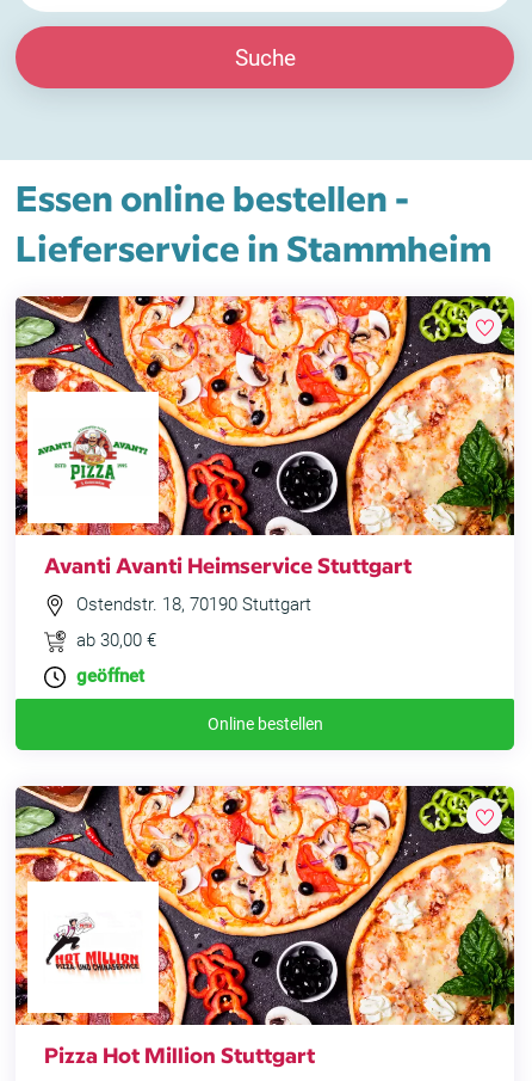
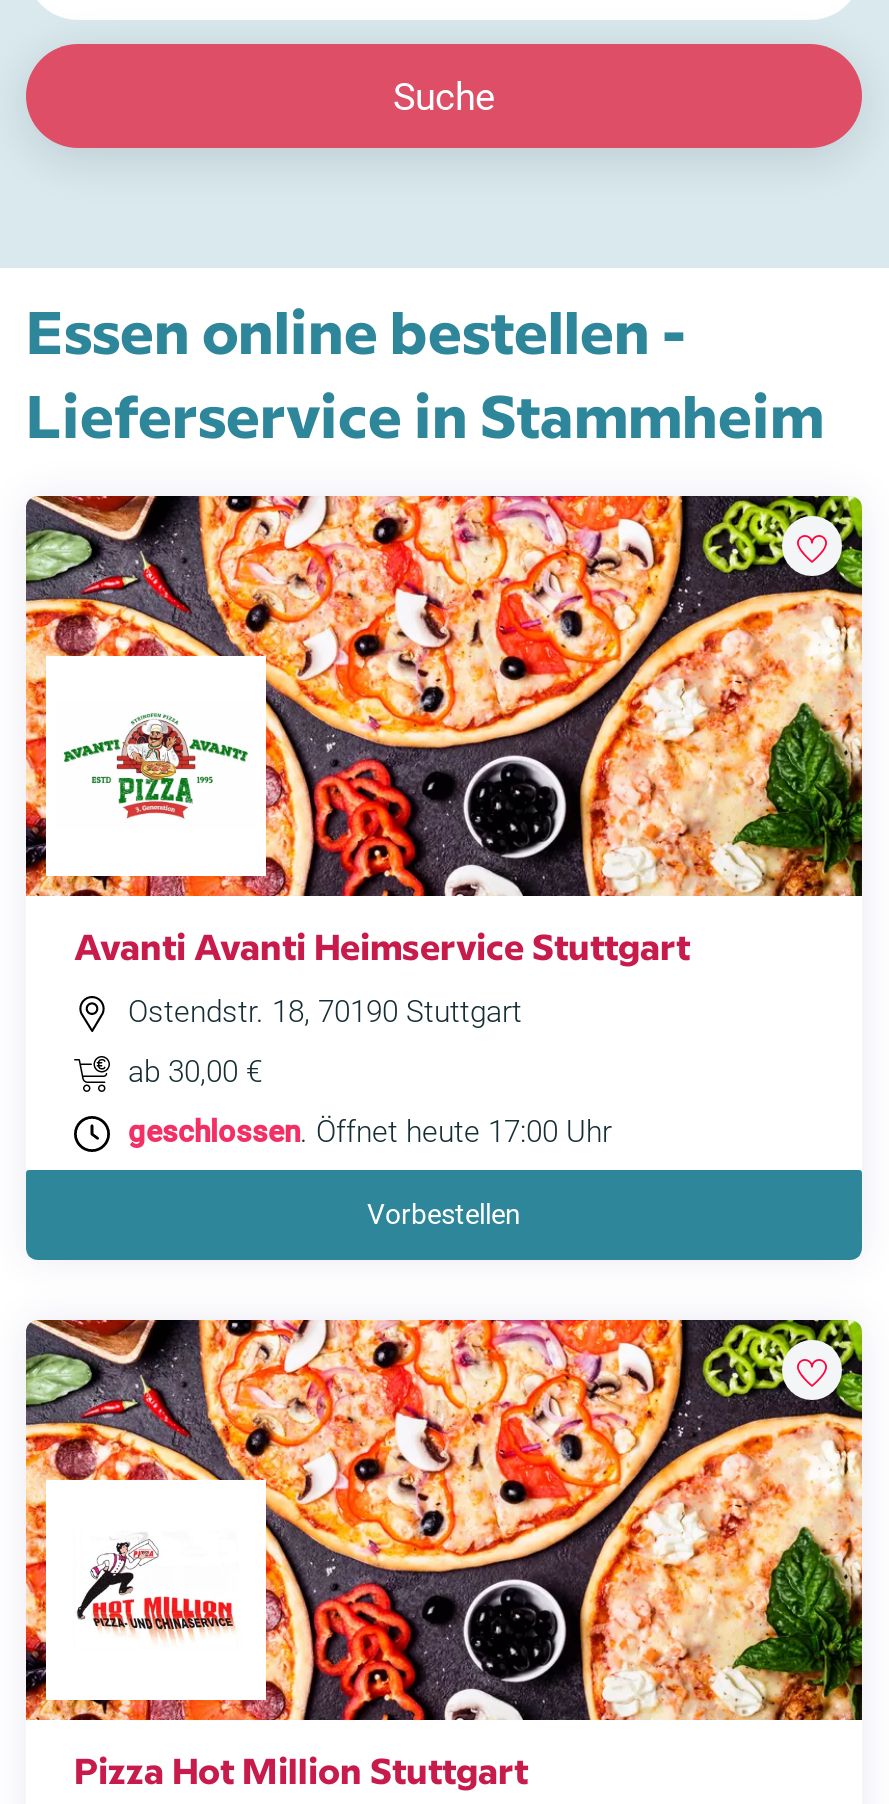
- geöffnet
+ geschlossen. Öffnet heute 17:00 Uhr

- Online bestellen
+ Vorbestellen
